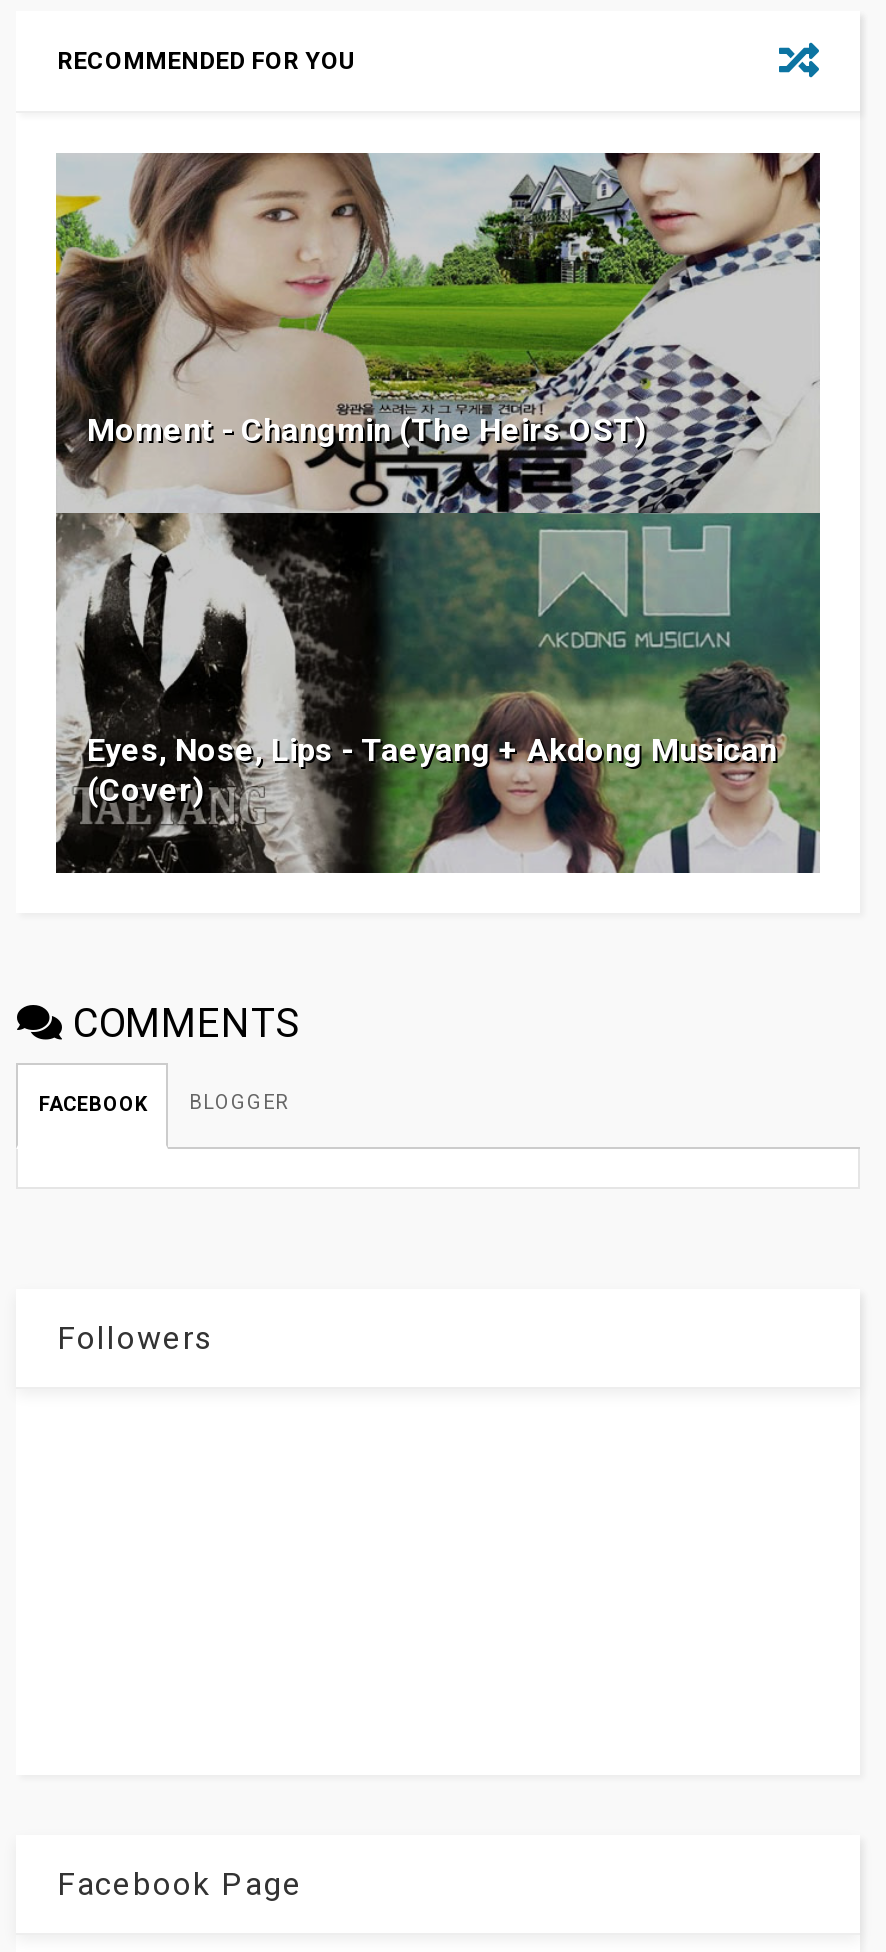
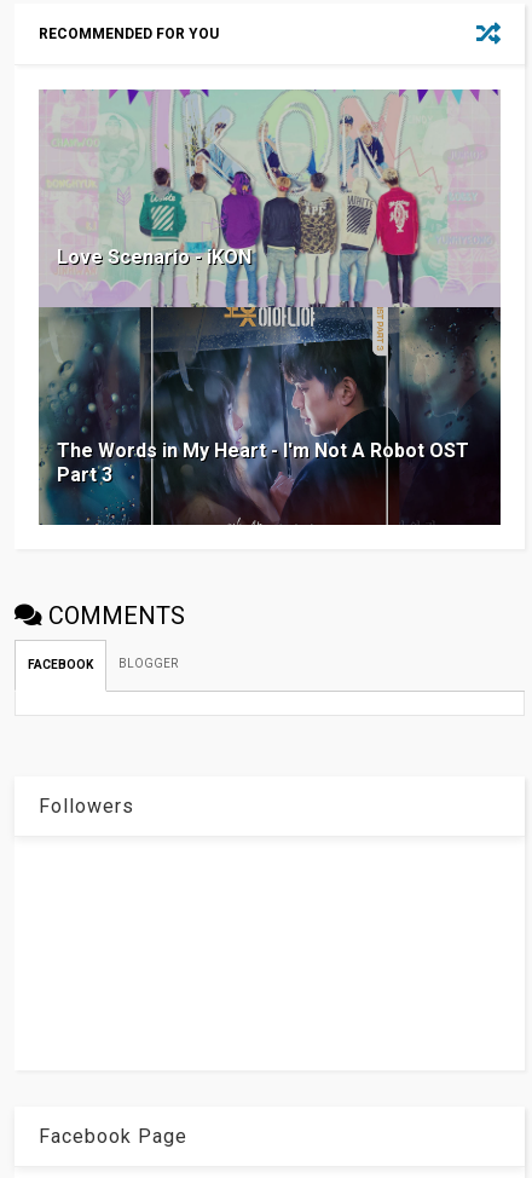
- [image]
- Moment - Changmin (The Heirs OST)
+ [image]
+ Love Scenario - iKON

- Eyes, Nose, Lips - Taeyang + Akdong Musican
- (Cover)
+ The Words in My Heart - I'm Not A Robot OST
+ Part 3
